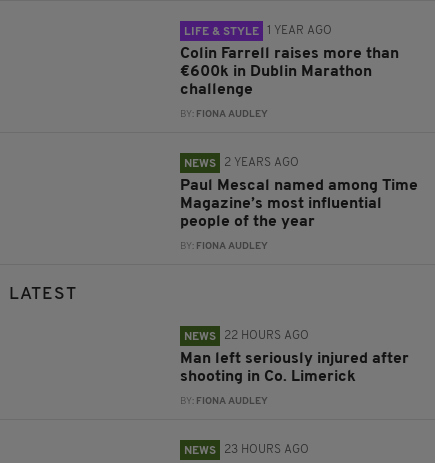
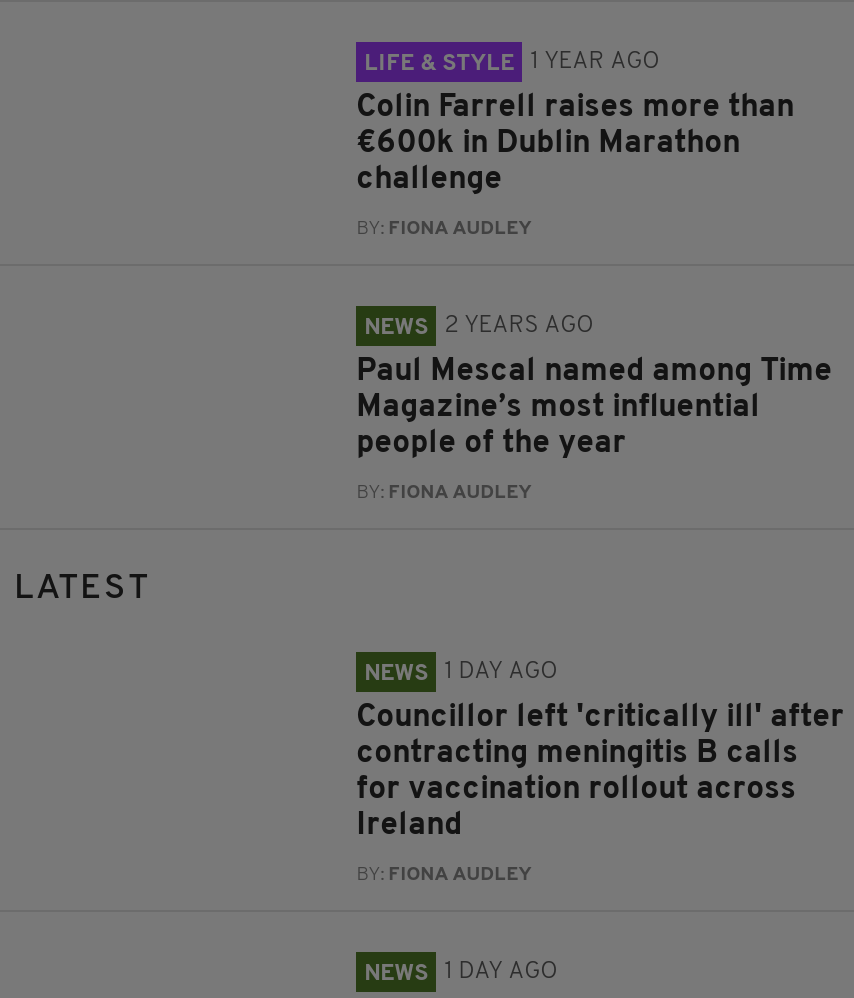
- NEWS 22 HOURS AGO
+ NEWS 1 DAY AGO

- Man left seriously injured after
- shooting in Co. Limerick
+ Councillor left 'critically ill' after
+ contracting meningitis B calls
+ for vaccination rollout across
+ Ireland

- NEWS 23 HOURS AGO
+ NEWS 1 DAY AGO
